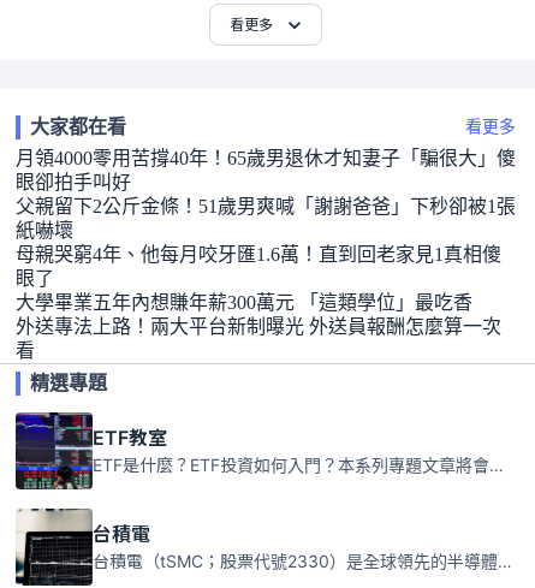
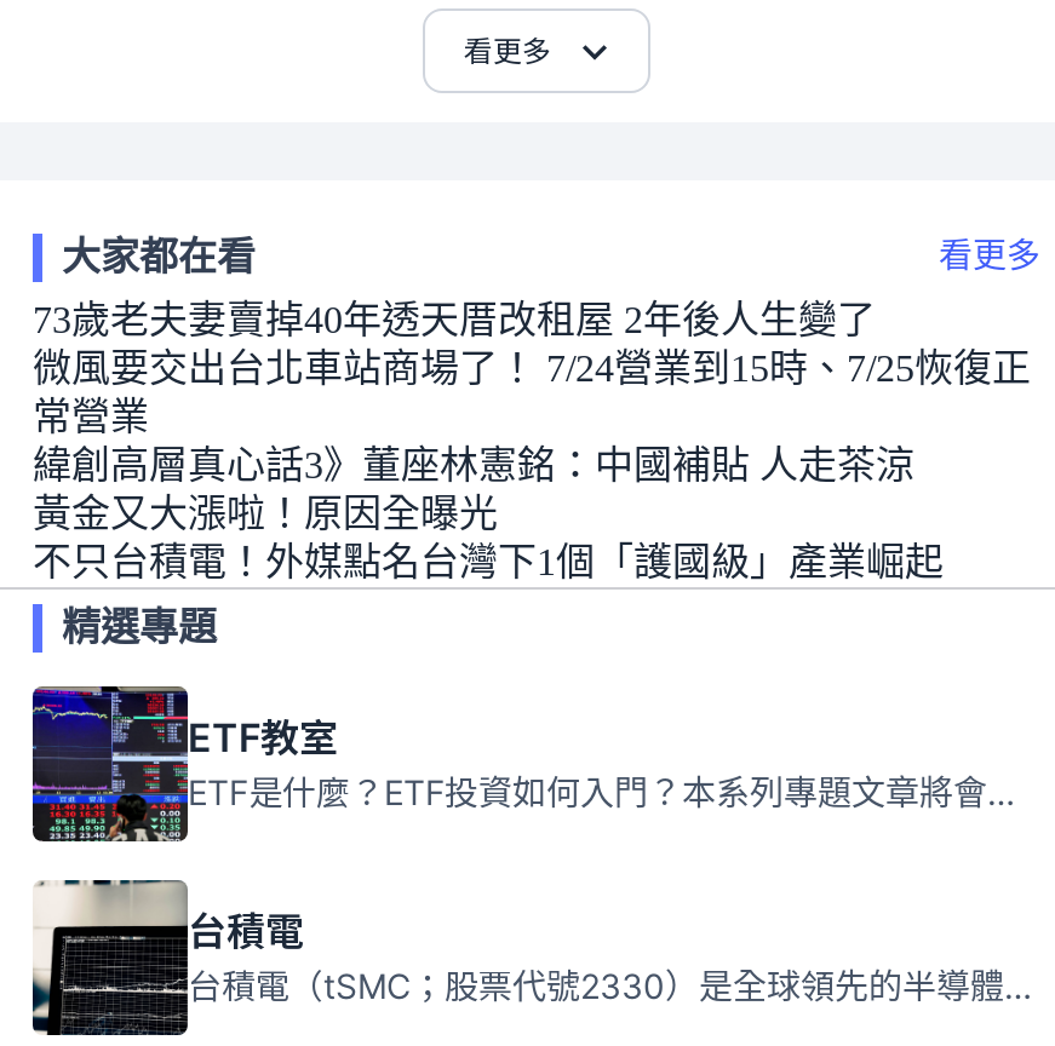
- 月領4000零用苦撐40年！65歲男退休才知妻子「騙很大」傻
- 眼卻拍手叫好
- 父親留下2公斤金條！51歲男爽喊「謝謝爸爸」下秒卻被1張
- 紙嚇壞
- 母親哭窮4年、他每月咬牙匯1.6萬！直到回老家見1真相傻
- 眼了
- 大學畢業五年內想賺年薪300萬元 「這類學位」最吃香
- 外送專法上路！兩大平台新制曝光 外送員報酬怎麼算一次
- 看
+ 73歲老夫妻賣掉40年透天厝改租屋 2年後人生變了
+ 微風要交出台北車站商場了！ 7/24營業到15時、7/25恢復正
+ 常營業
+ 緯創高層真心話3》董座林憲銘：中國補貼 人走茶涼
+ 黃金又大漲啦！原因全曝光
+ 不只台積電！外媒點名台灣下1個「護國級」產業崛起
